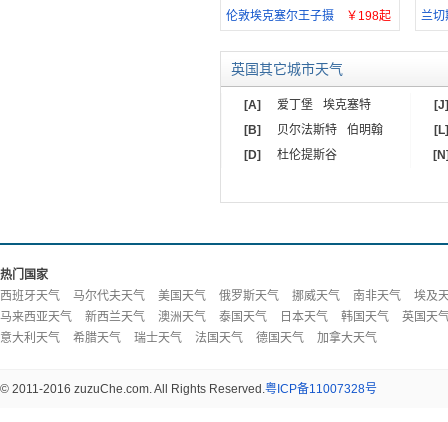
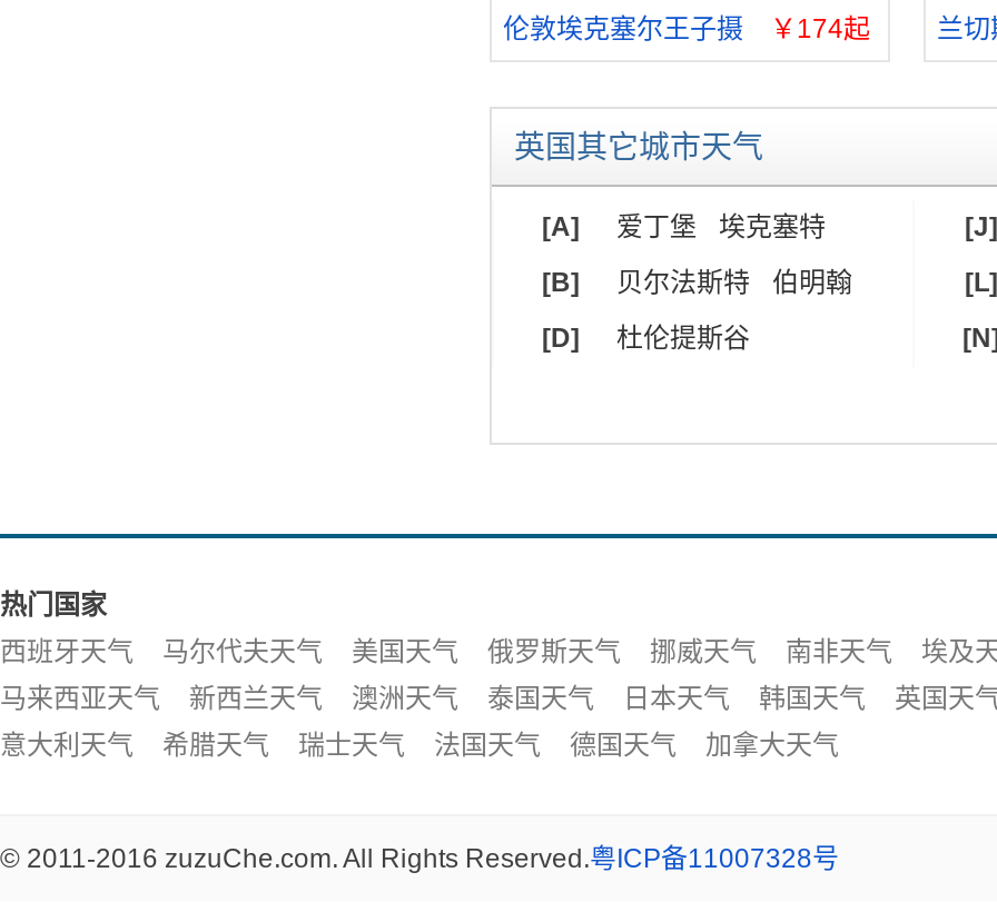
- 伦敦埃克塞尔王子摄 ￥198起
+ 伦敦埃克塞尔王子摄 ￥174起
